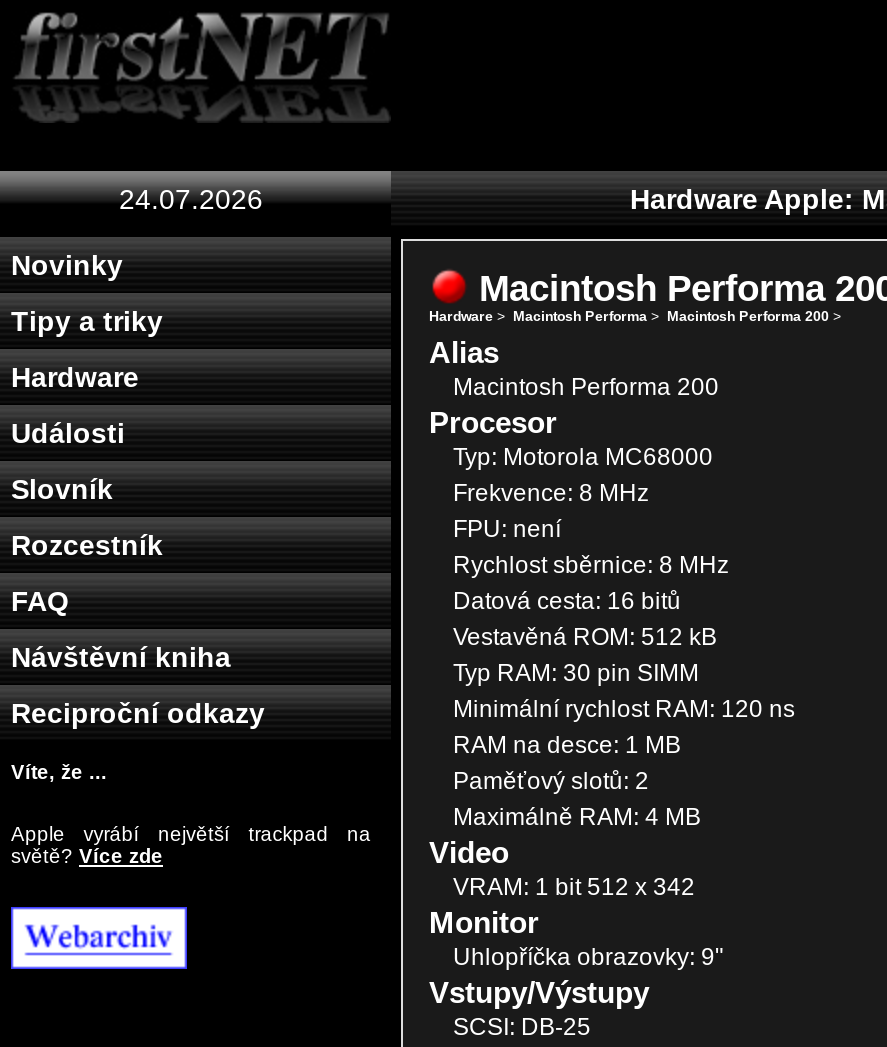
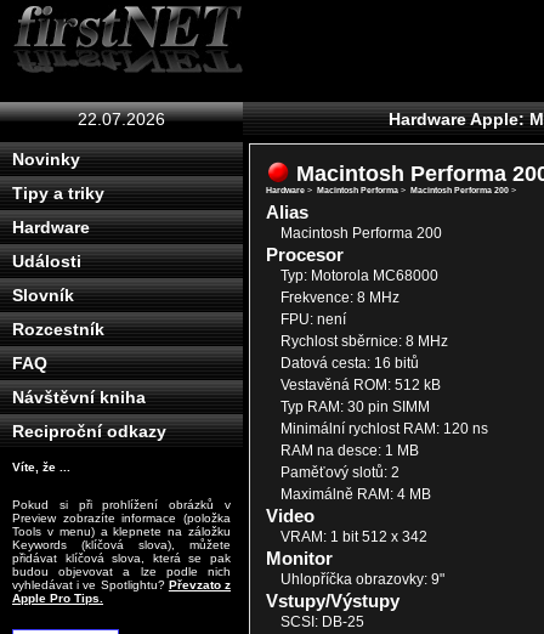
- 24.07.2026
+ 22.07.2026

- Apple vyrábí největší trackpad na
- světě? Více zde
+ Pokud si při prohlížení obrázků v
+ Preview zobrazíte informace (položka
+ Tools v menu) a klepnete na záložku
+ Keywords (klíčová slova), můžete
+ přidávat klíčová slova, která se pak
+ budou objevovat a lze podle nich
+ vyhledávat i ve Spotlightu? Převzato z
+ Apple Pro Tips.
